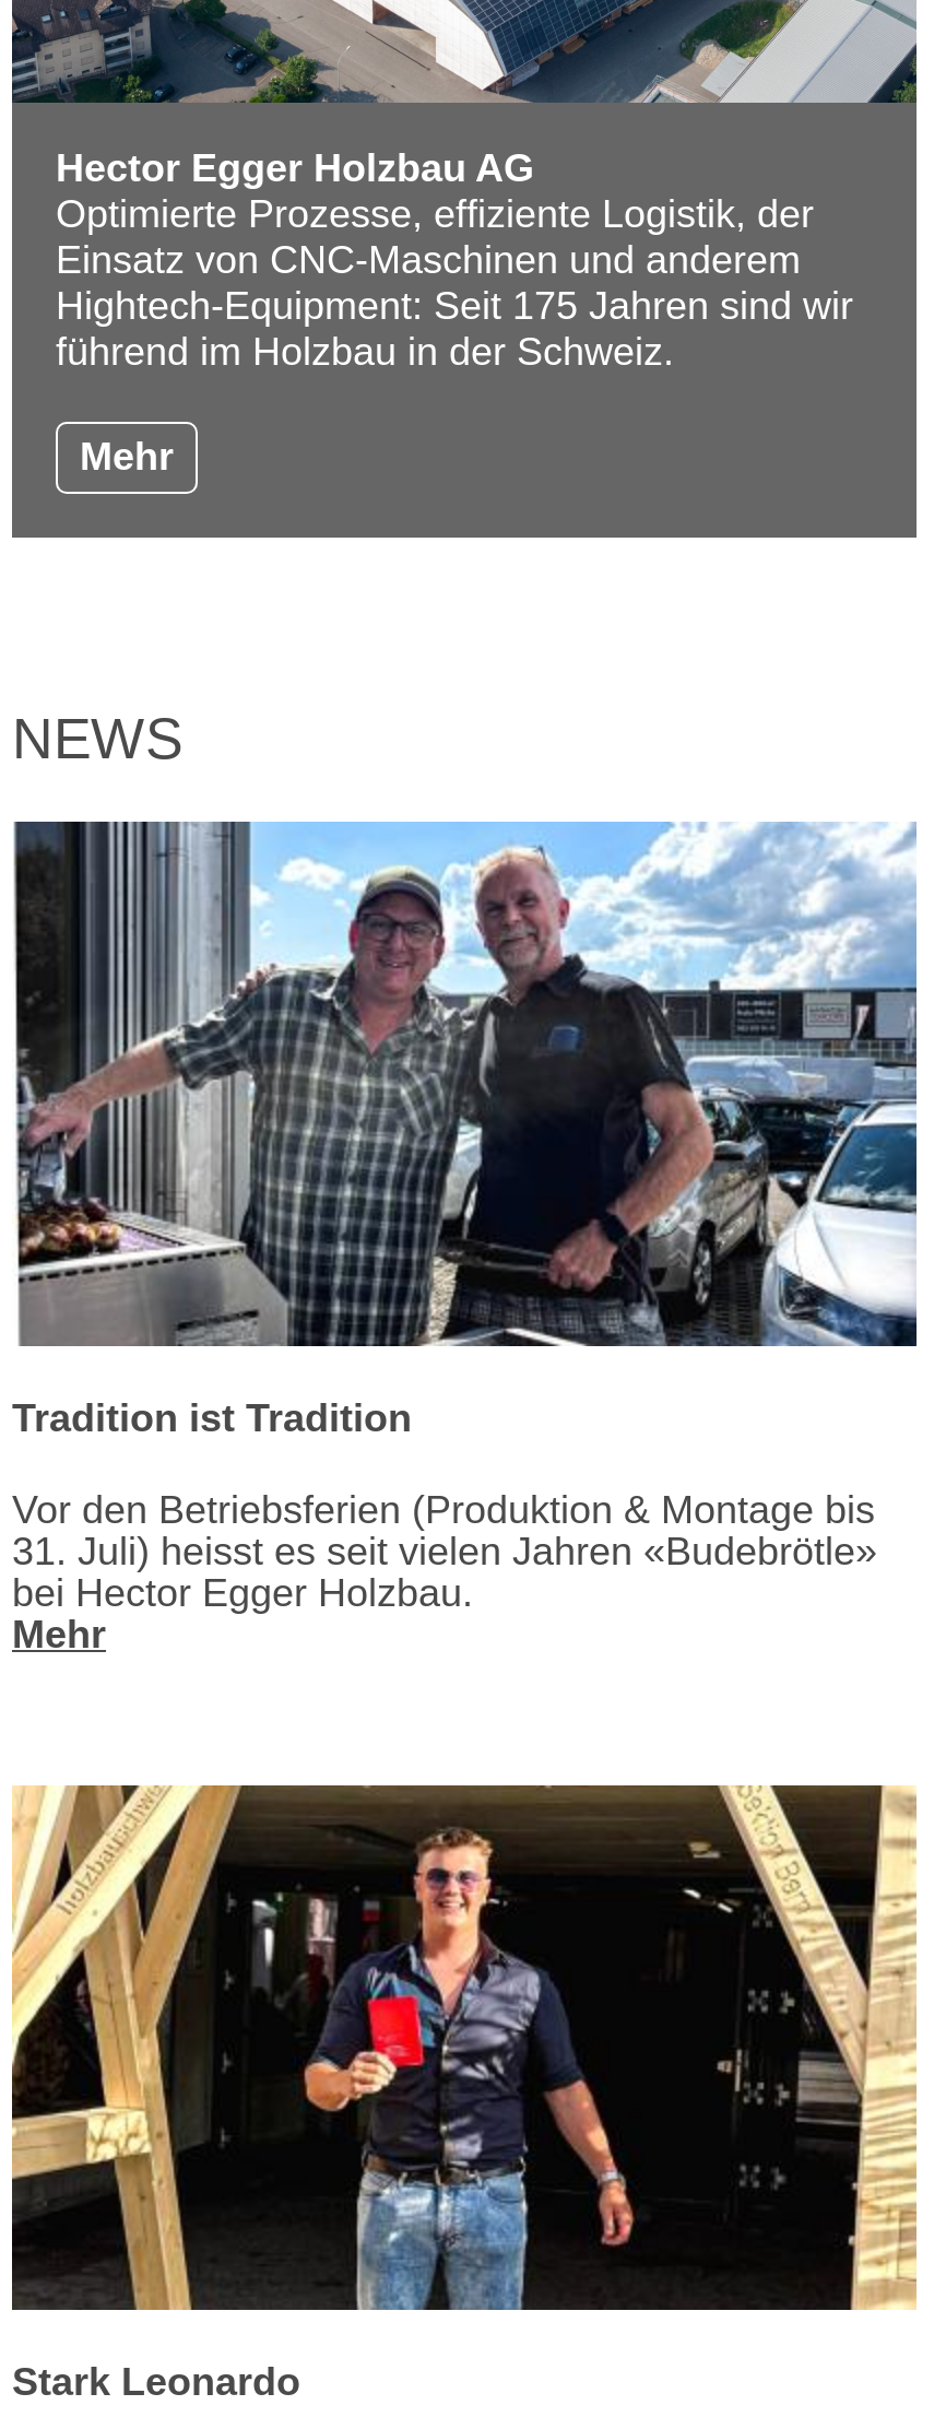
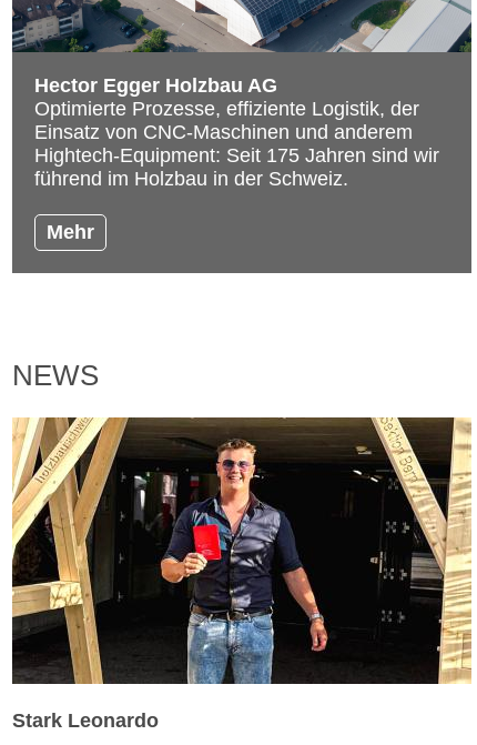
- [image]
- Tradition ist Tradition
- Vor den Betriebsferien (Produktion & Montage bis
- 31. Juli) heisst es seit vielen Jahren «Budebrötle»
- bei Hector Egger Holzbau.
- Mehr
